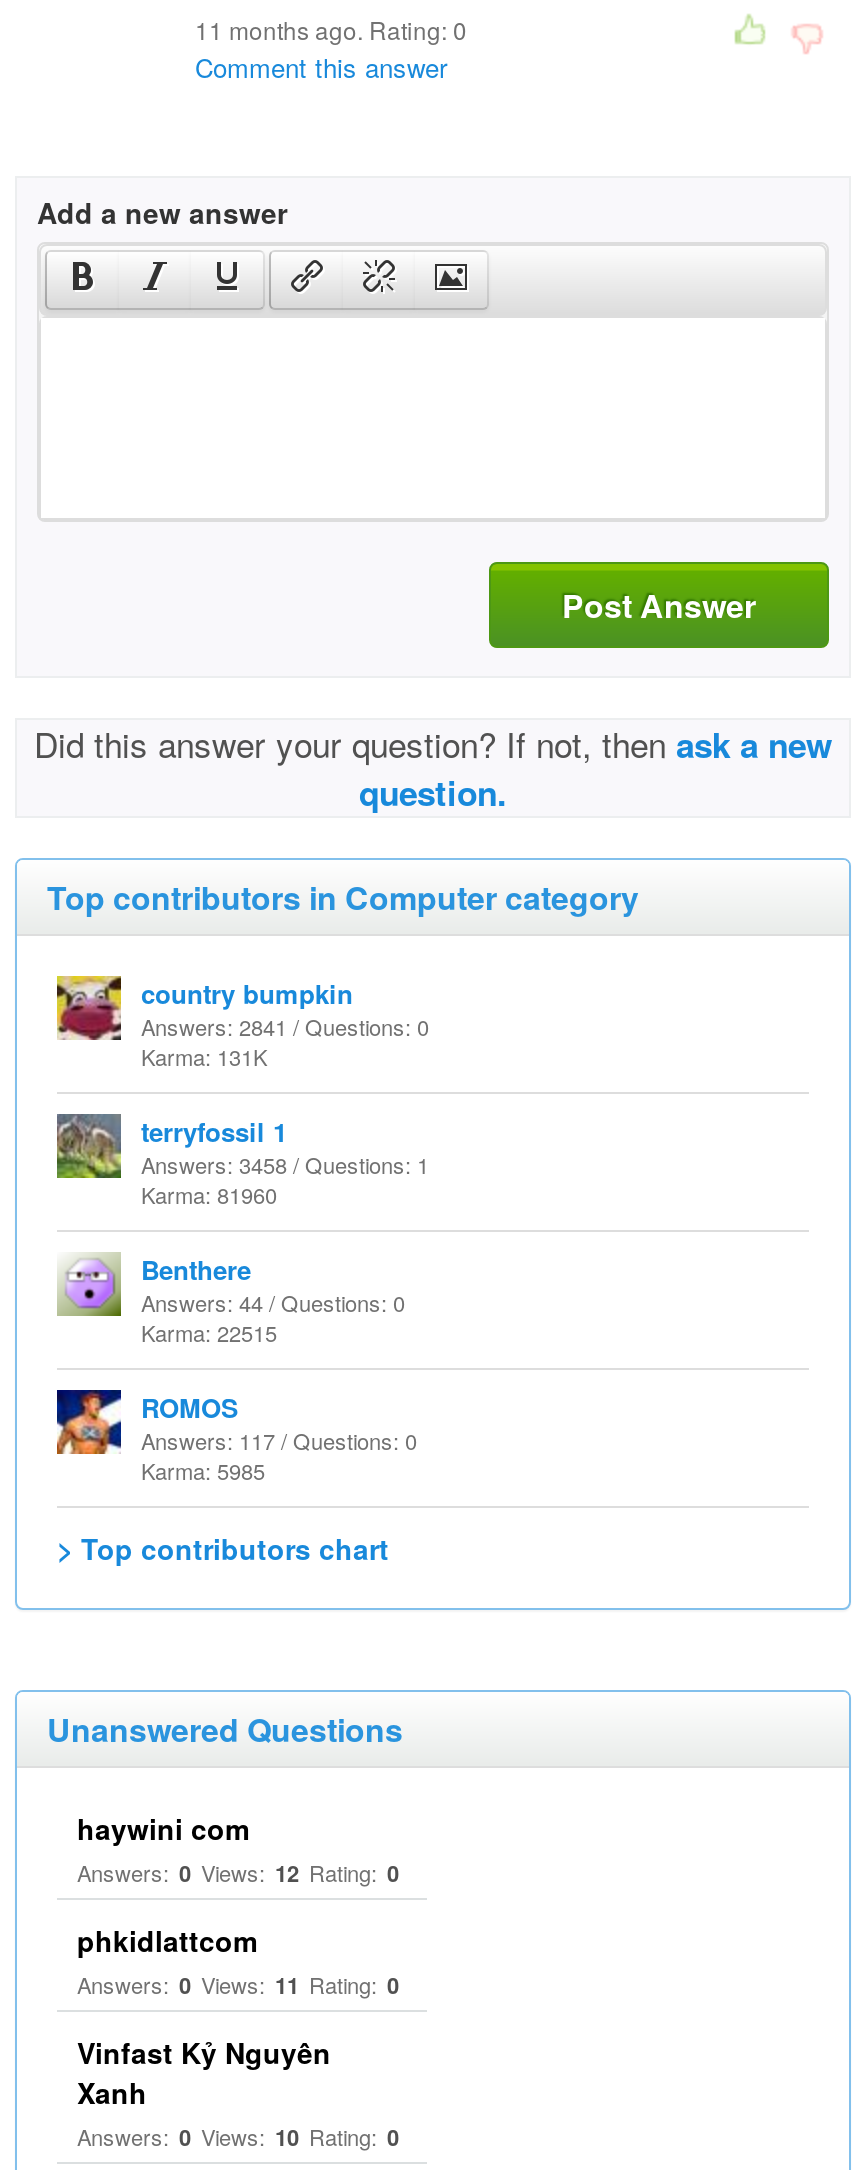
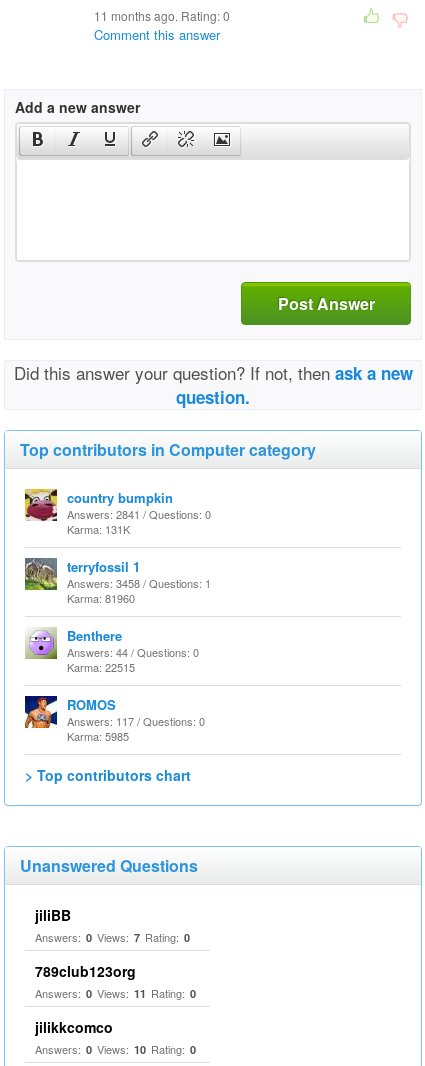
- haywini com
- Answers: 0 Views: 12 Rating: 0
+ jiliBB
+ Answers: 0 Views: 7 Rating: 0

- phkidlattcom
+ 789club123org

- Vinfast Kỷ Nguyên
- Xanh
+ jilikkcomco
